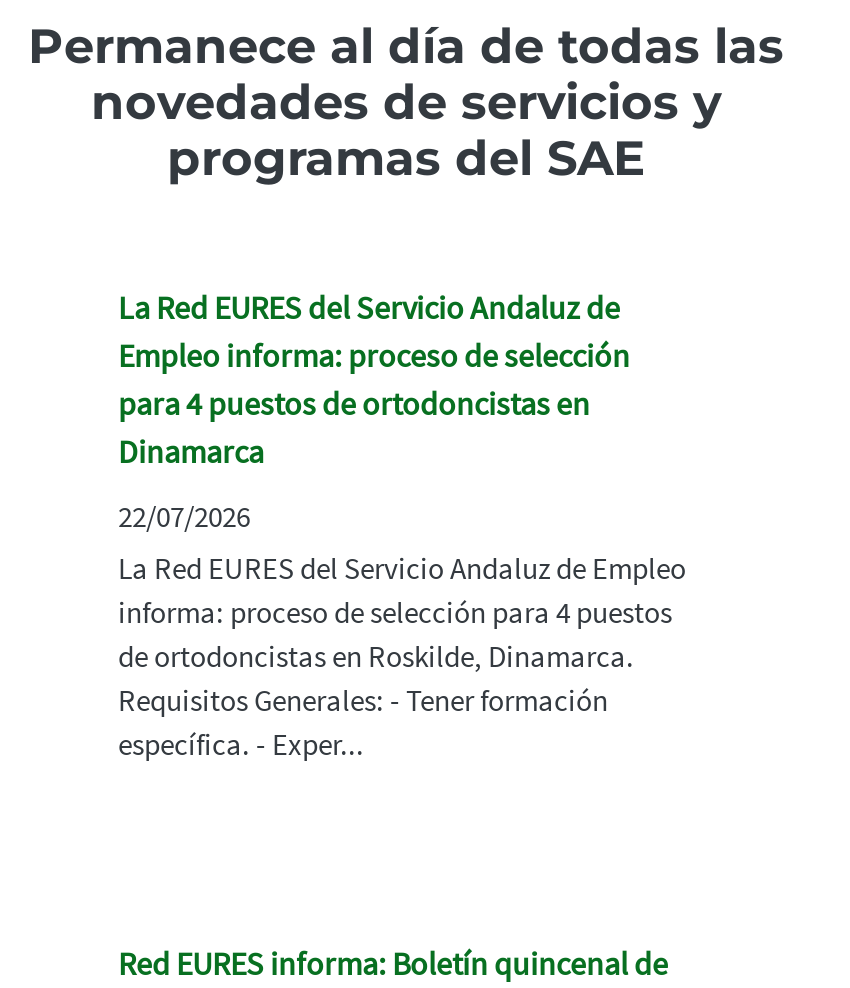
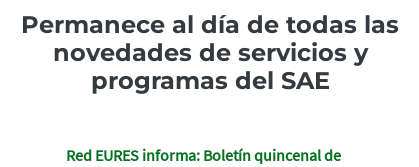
- La Red EURES del Servicio Andaluz de
- Empleo informa: proceso de selección
- para 4 puestos de ortodoncistas en
- Dinamarca
- 22/07/2026
- La Red EURES del Servicio Andaluz de Empleo
- informa: proceso de selección para 4 puestos
- de ortodoncistas en Roskilde, Dinamarca.
- Requisitos Generales: - Tener formación
- específica. - Exper...
